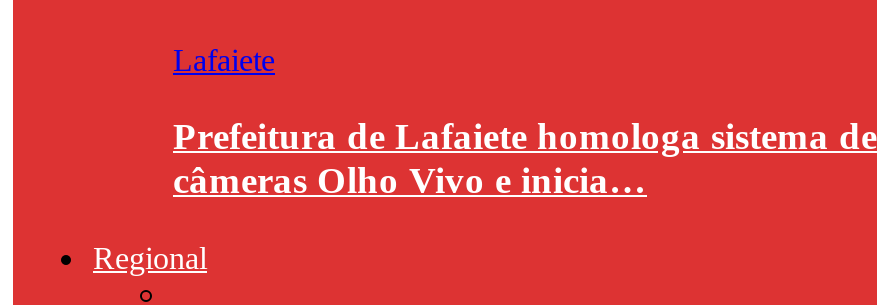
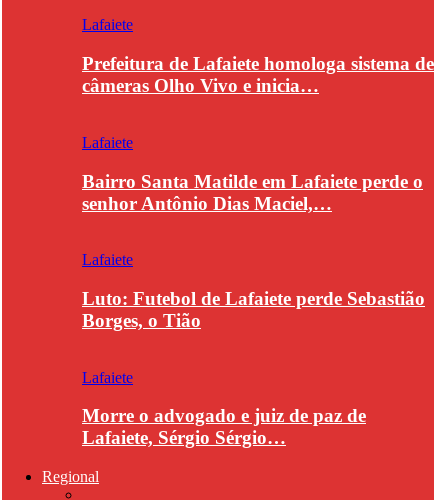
+ Lafaiete
+ Bairro Santa Matilde em Lafaiete perde o
+ senhor Antônio Dias Maciel,…
+ Lafaiete
+ Luto: Futebol de Lafaiete perde Sebastião
+ Borges, o Tião
+ Lafaiete
+ Morre o advogado e juiz de paz de
+ Lafaiete, Sérgio Sérgio…
